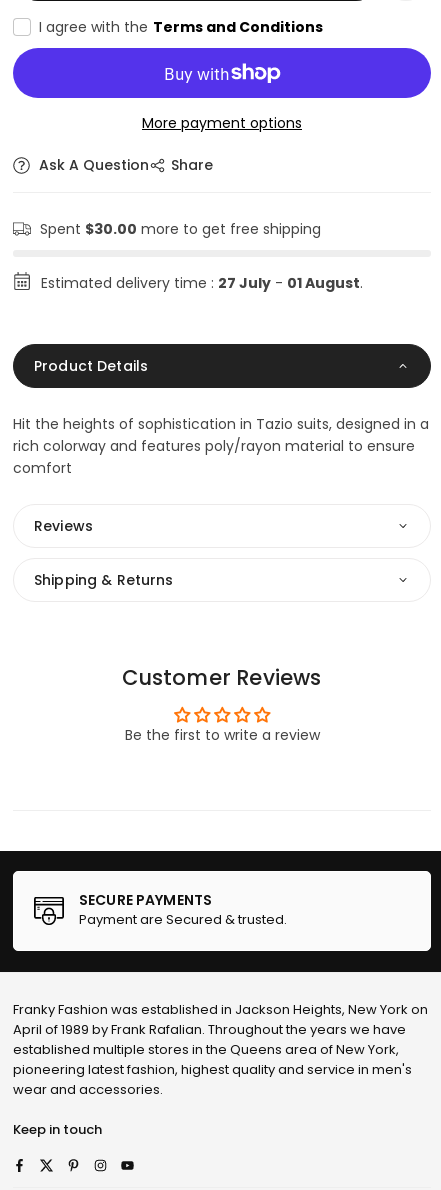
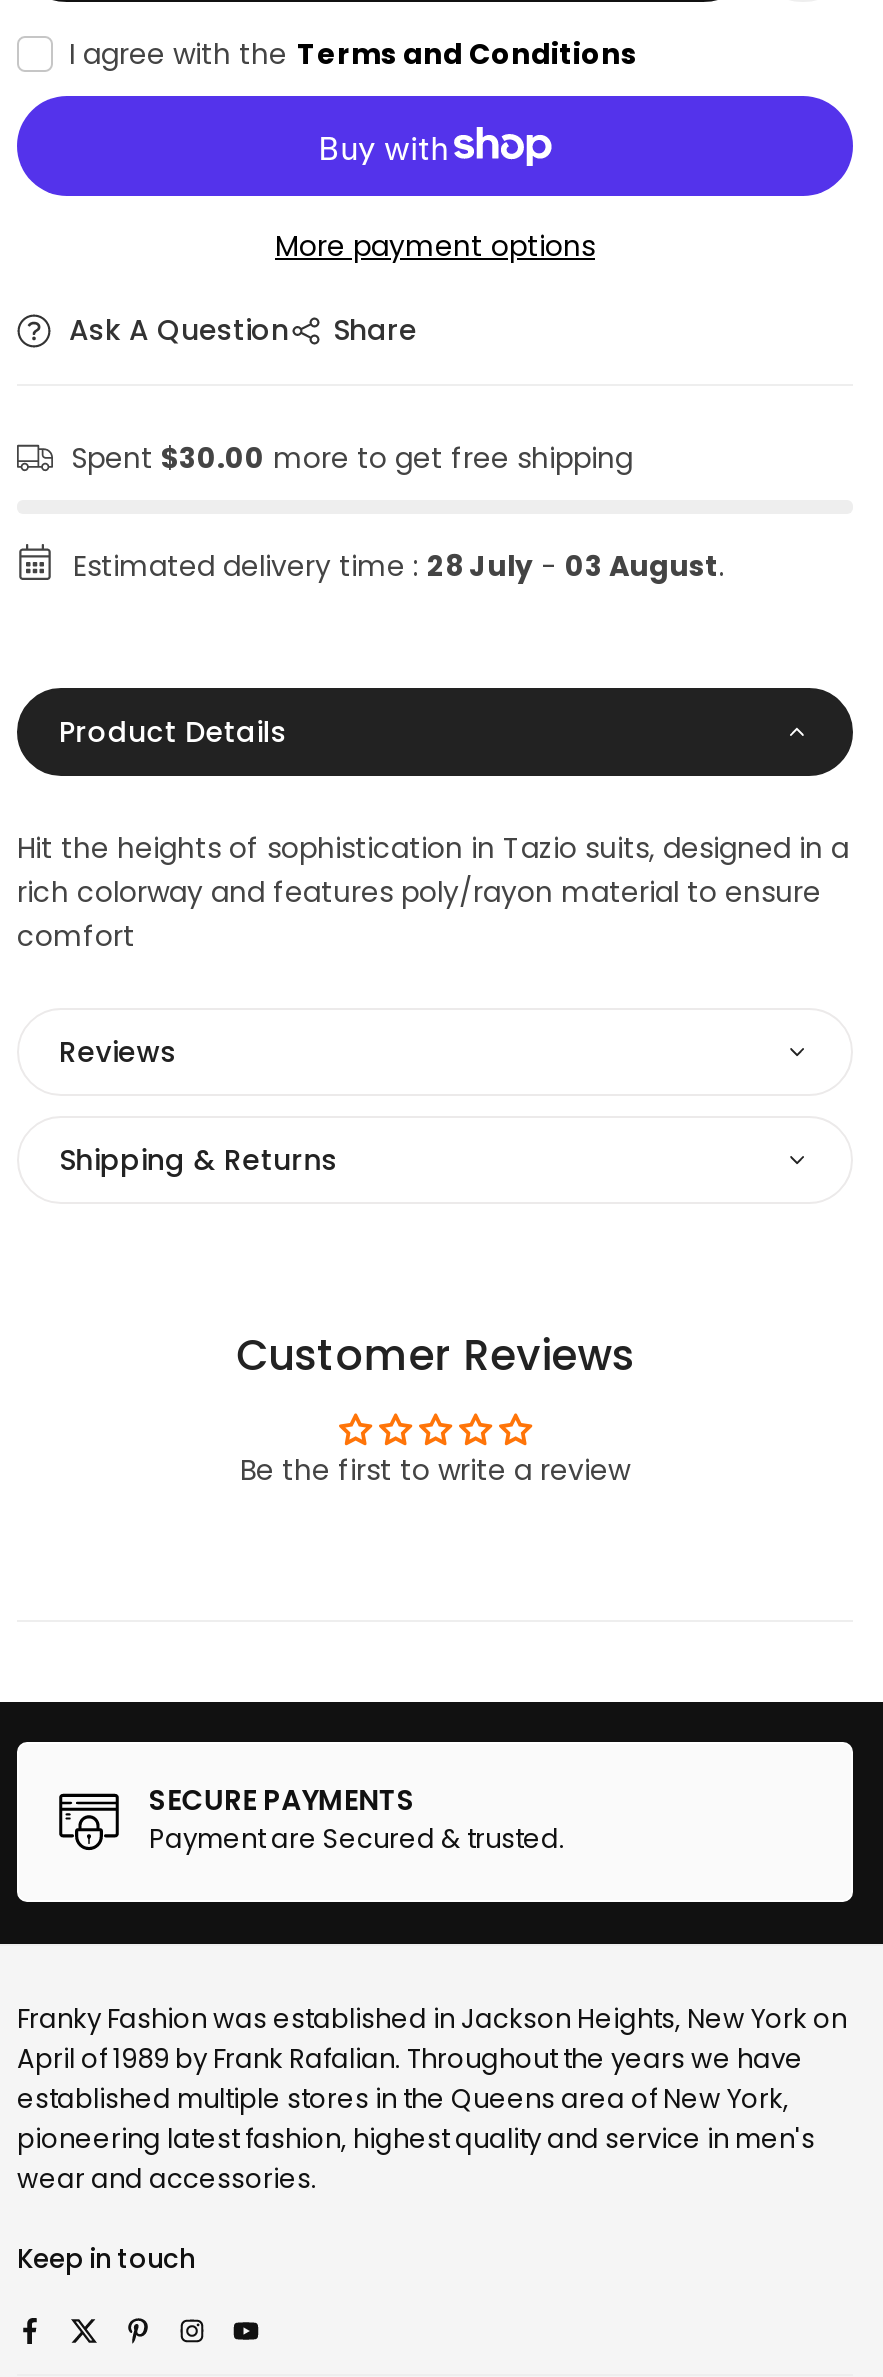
- Estimated delivery time : 27 July - 01 August.
+ Estimated delivery time : 28 July - 03 August.
